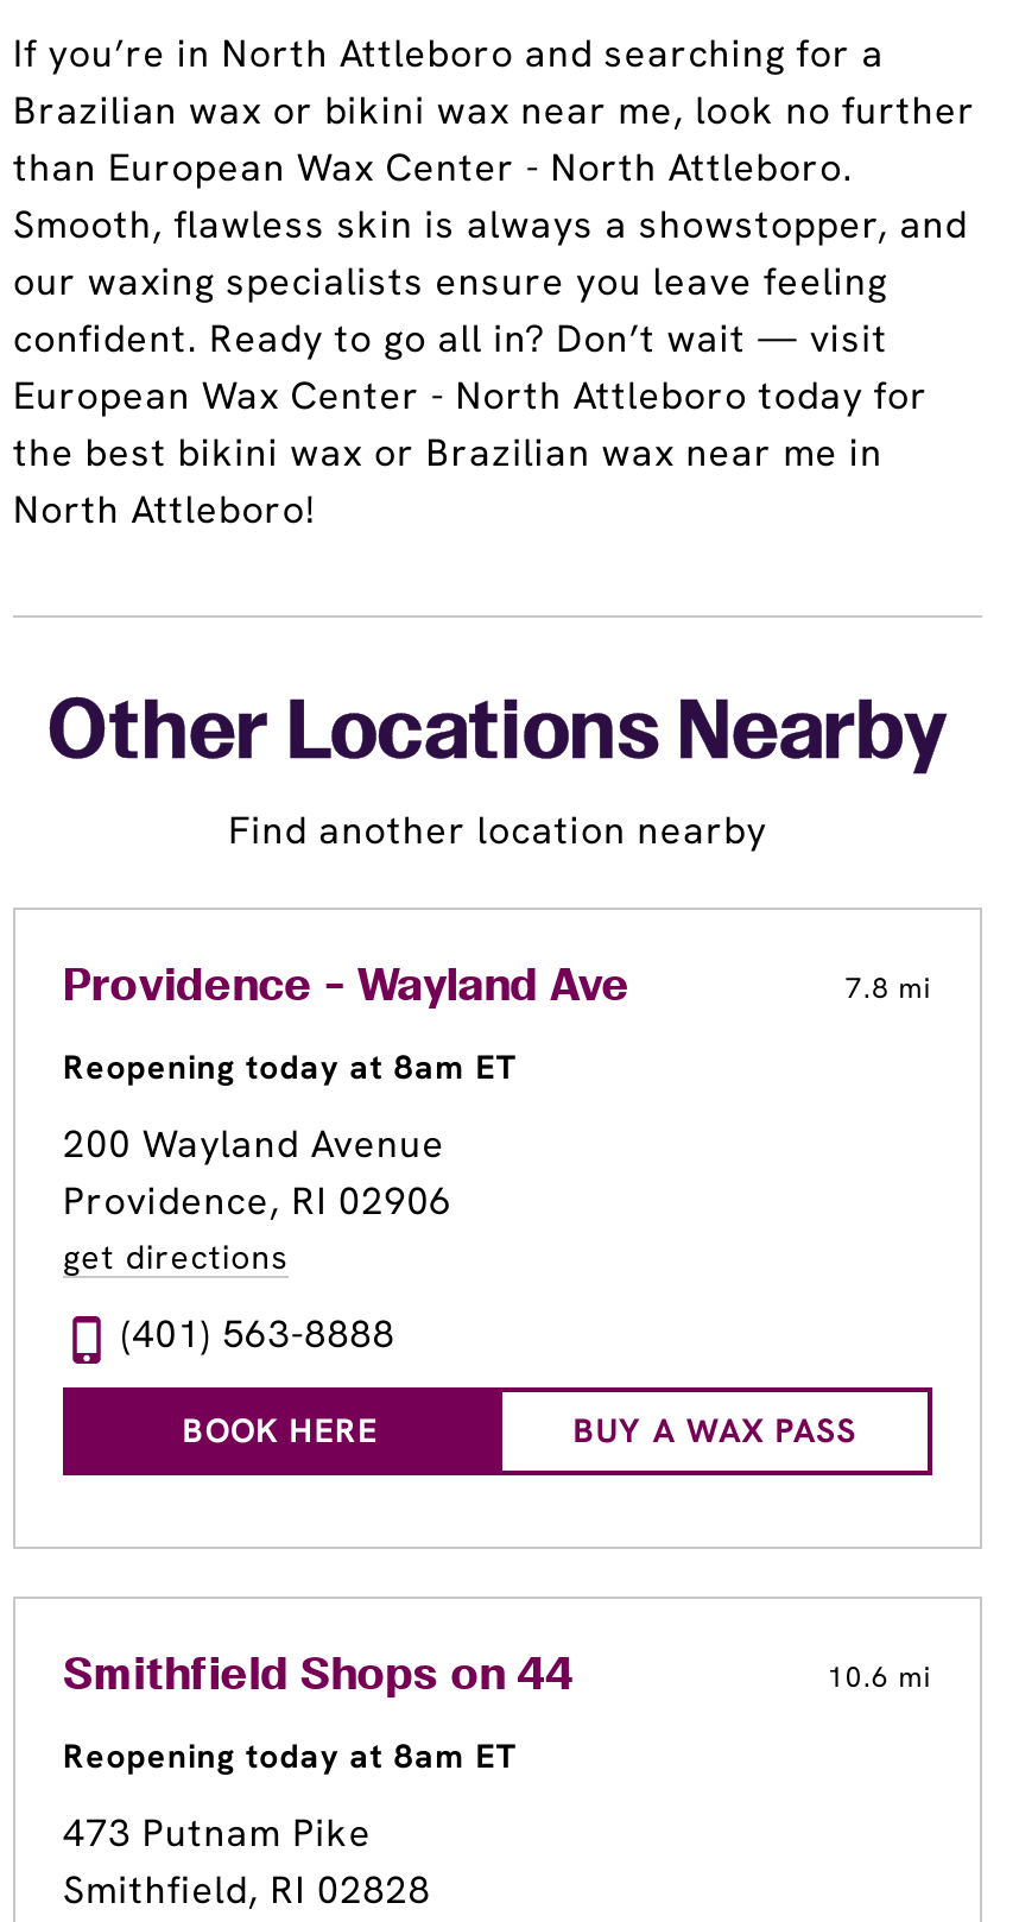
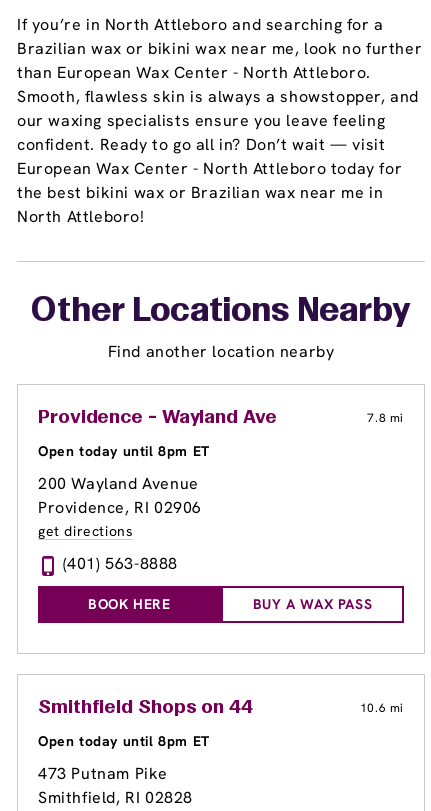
- Reopening today at 8am ET
+ Open today until 8pm ET

- Reopening today at 8am ET
+ Open today until 8pm ET
